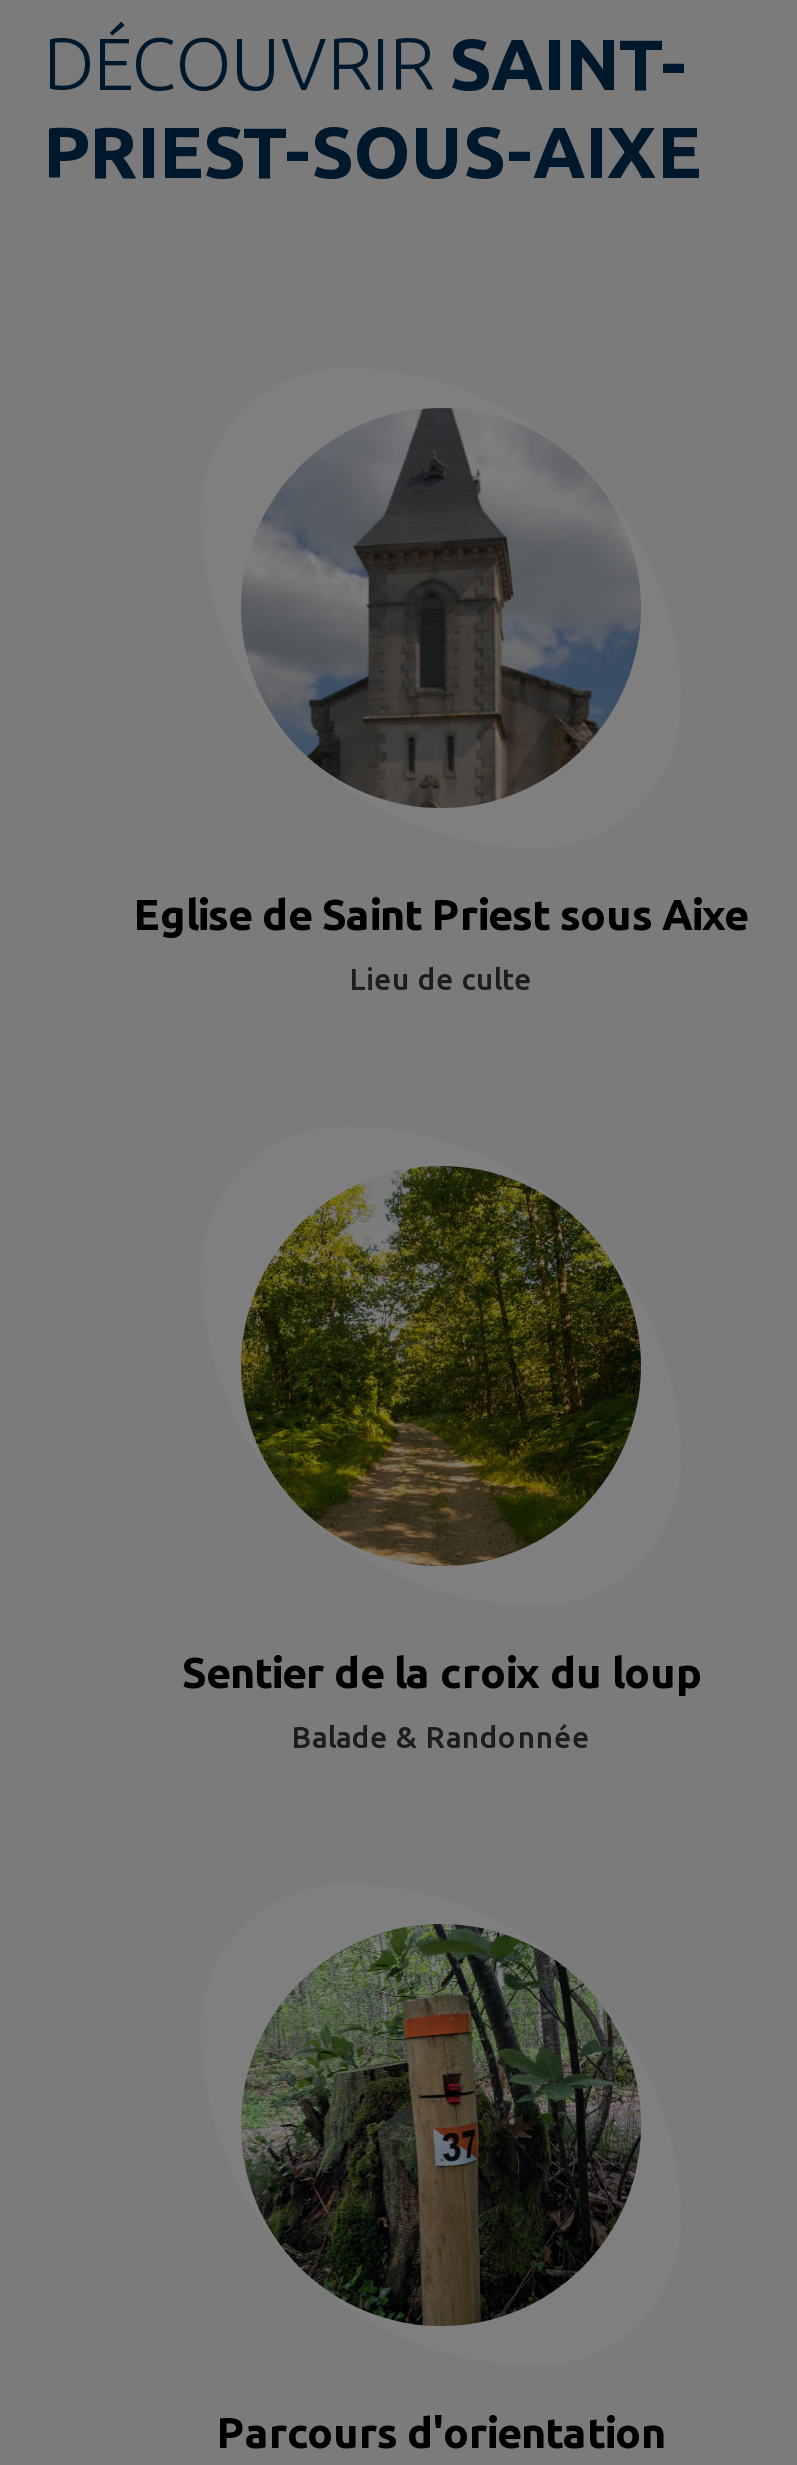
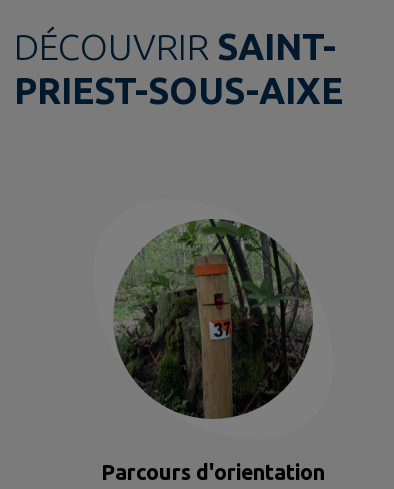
- [image]

- Eglise de Saint Priest sous Aixe
- Lieu de culte

- [image]

- Sentier de la croix du loup
- Balade & Randonnée
